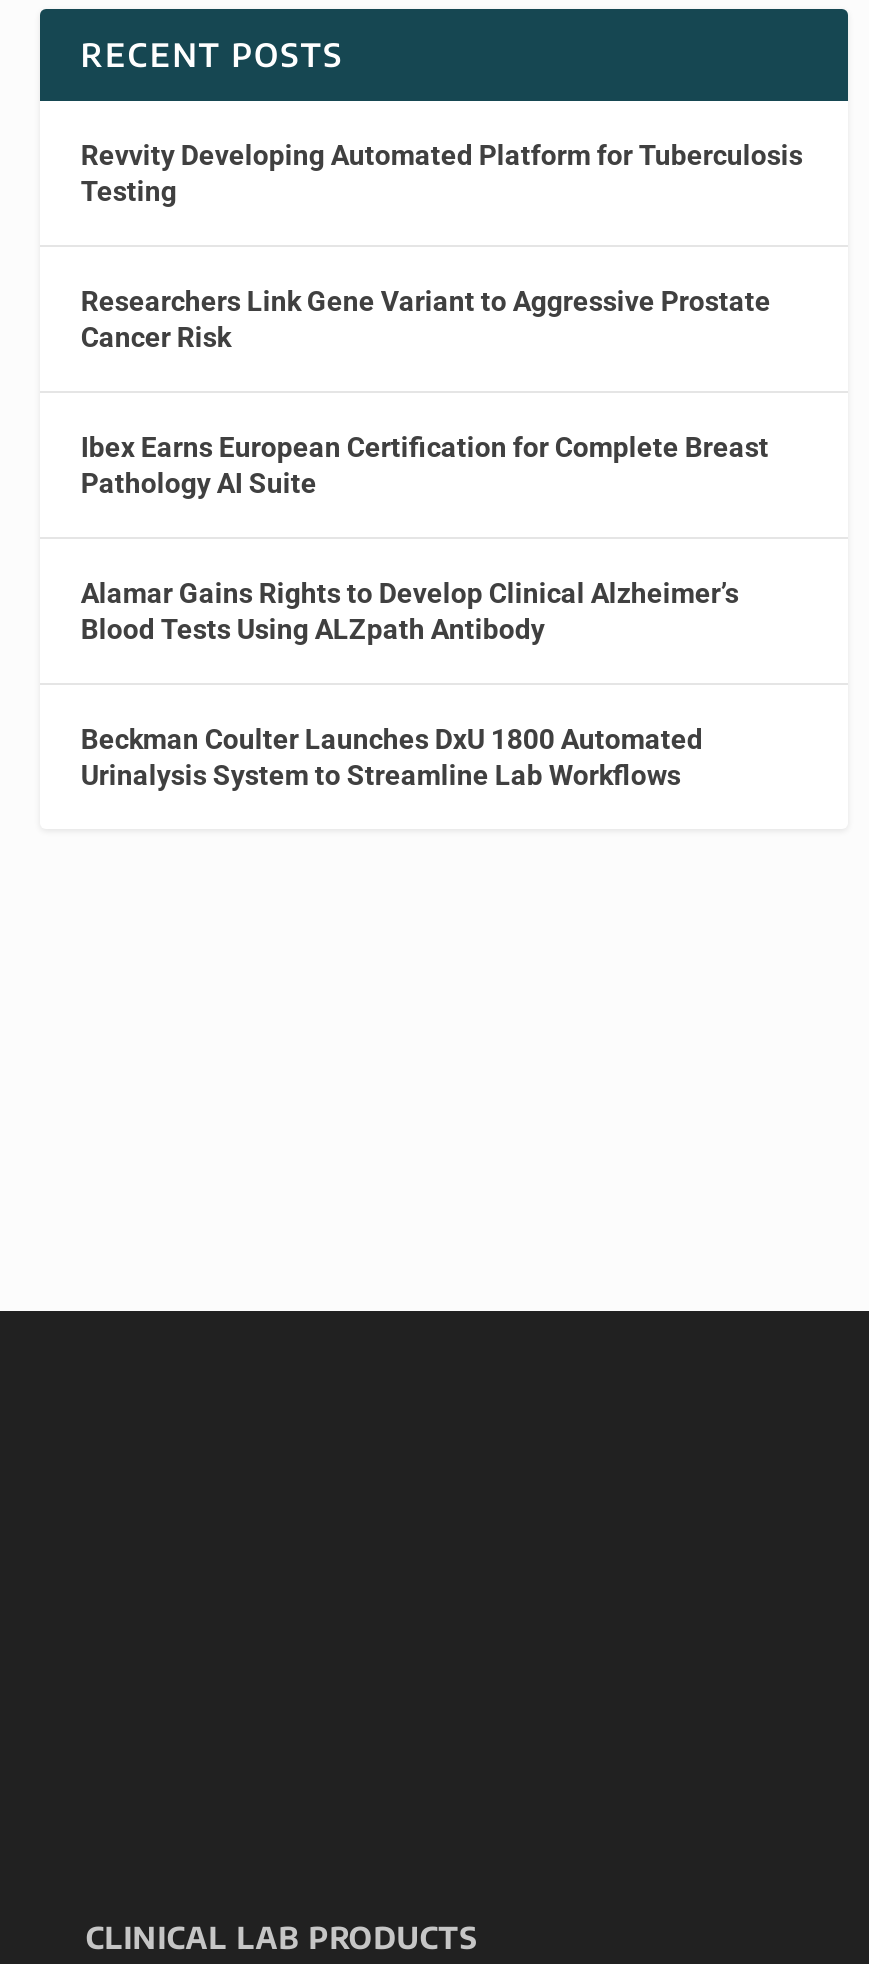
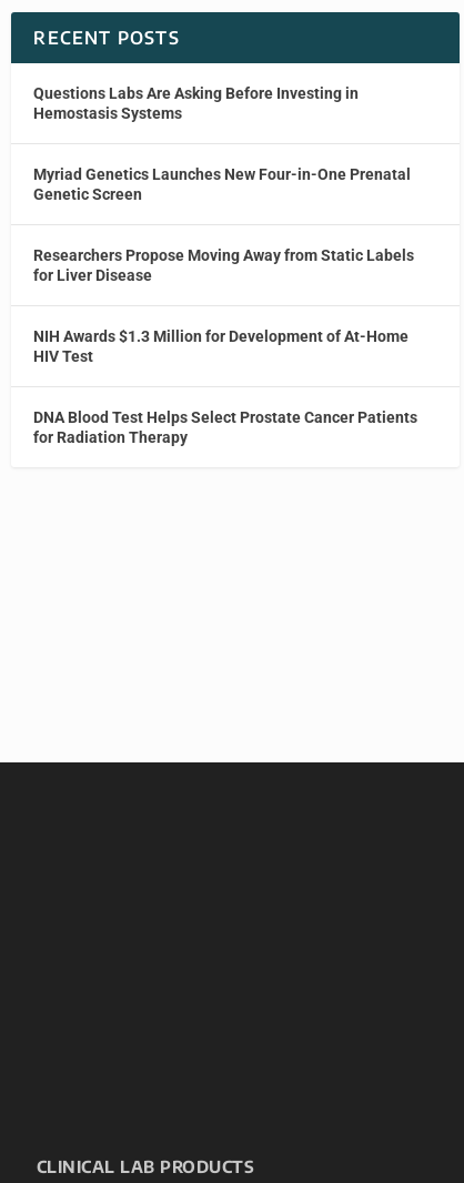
- Revvity Developing Automated Platform for Tuberculosis
- Testing
+ Questions Labs Are Asking Before Investing in
+ Hemostasis Systems

- Researchers Link Gene Variant to Aggressive Prostate
- Cancer Risk
+ Myriad Genetics Launches New Four-in-One Prenatal
+ Genetic Screen

- Ibex Earns European Certification for Complete Breast
- Pathology AI Suite
+ Researchers Propose Moving Away from Static Labels
+ for Liver Disease

- Alamar Gains Rights to Develop Clinical Alzheimer’s
- Blood Tests Using ALZpath Antibody
+ NIH Awards $1.3 Million for Development of At-Home
+ HIV Test

- Beckman Coulter Launches DxU 1800 Automated
- Urinalysis System to Streamline Lab Workflows
+ DNA Blood Test Helps Select Prostate Cancer Patients
+ for Radiation Therapy
